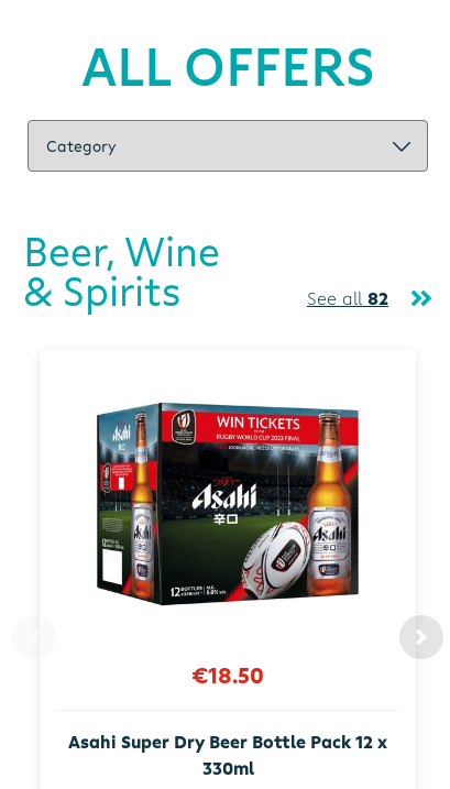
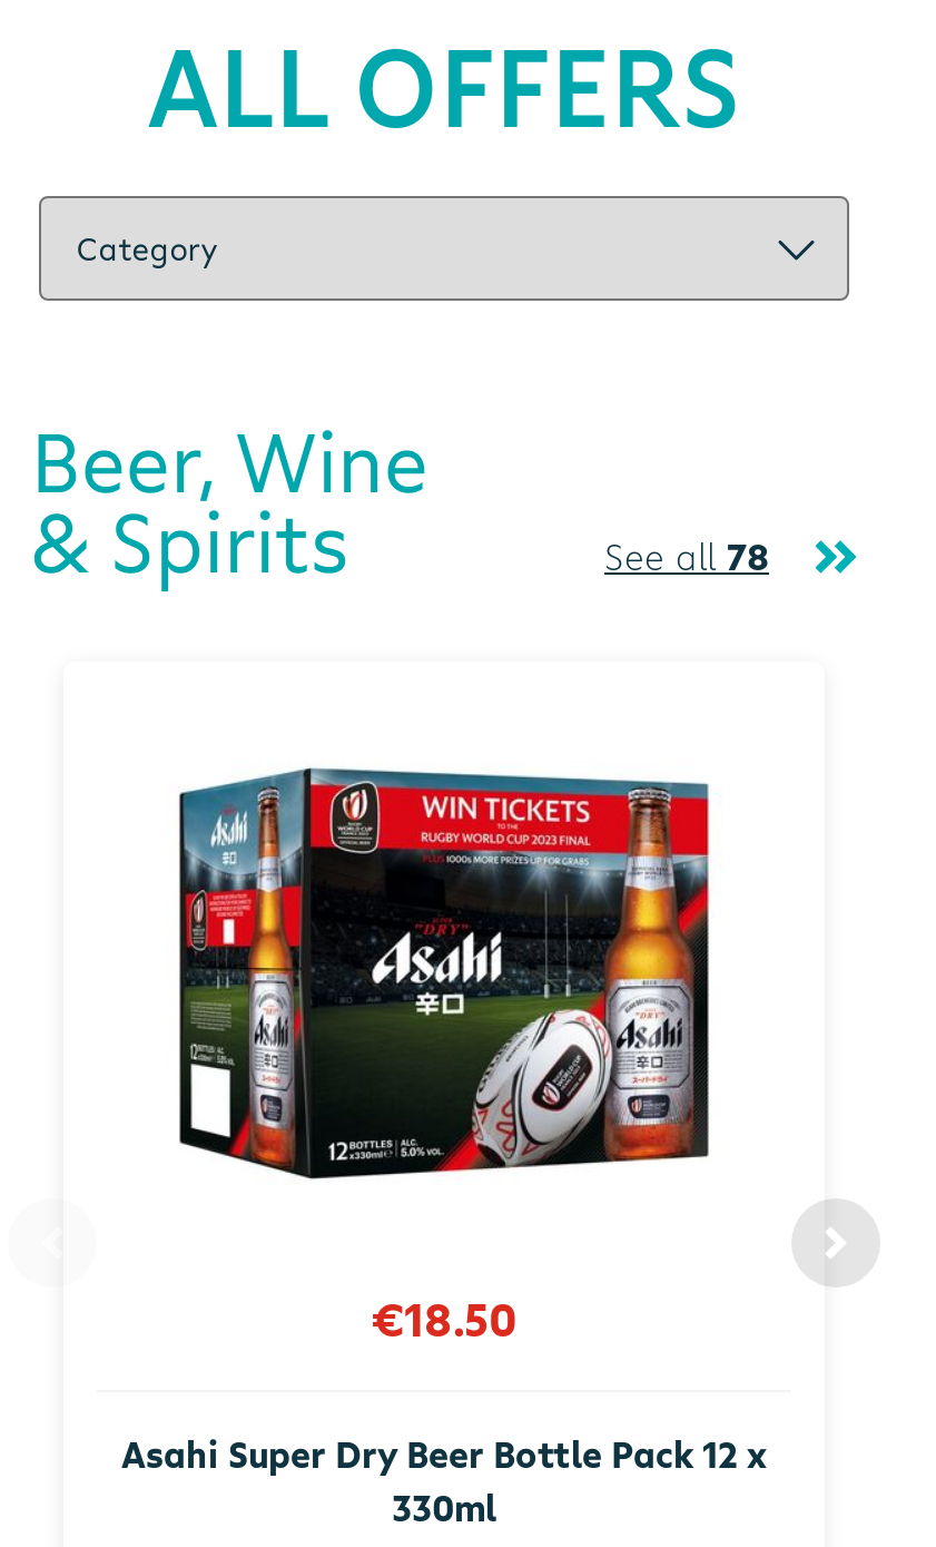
- See all 82
+ See all 78
